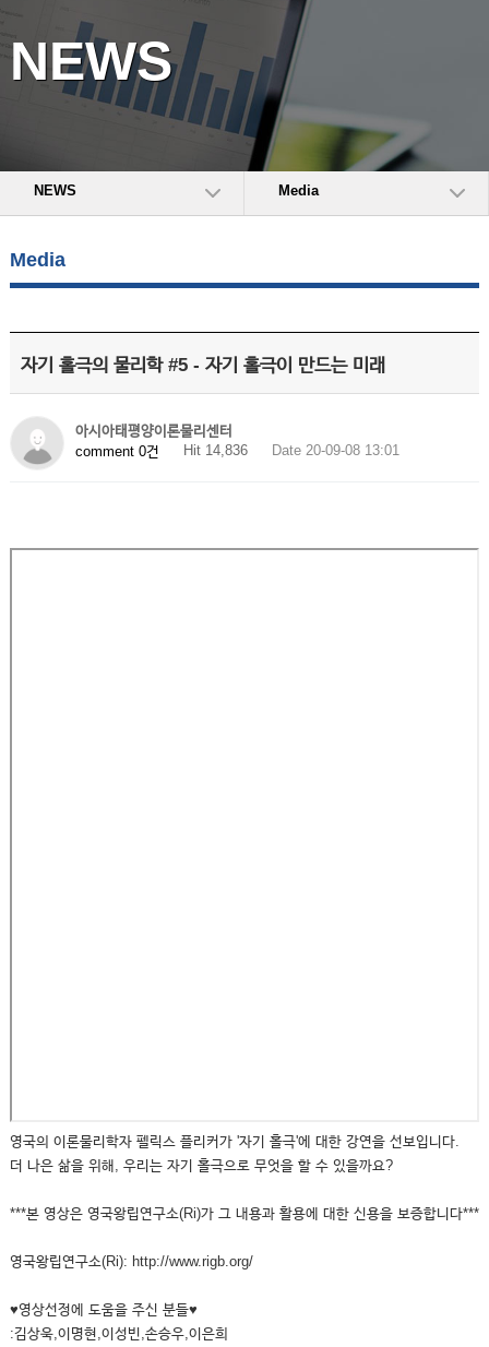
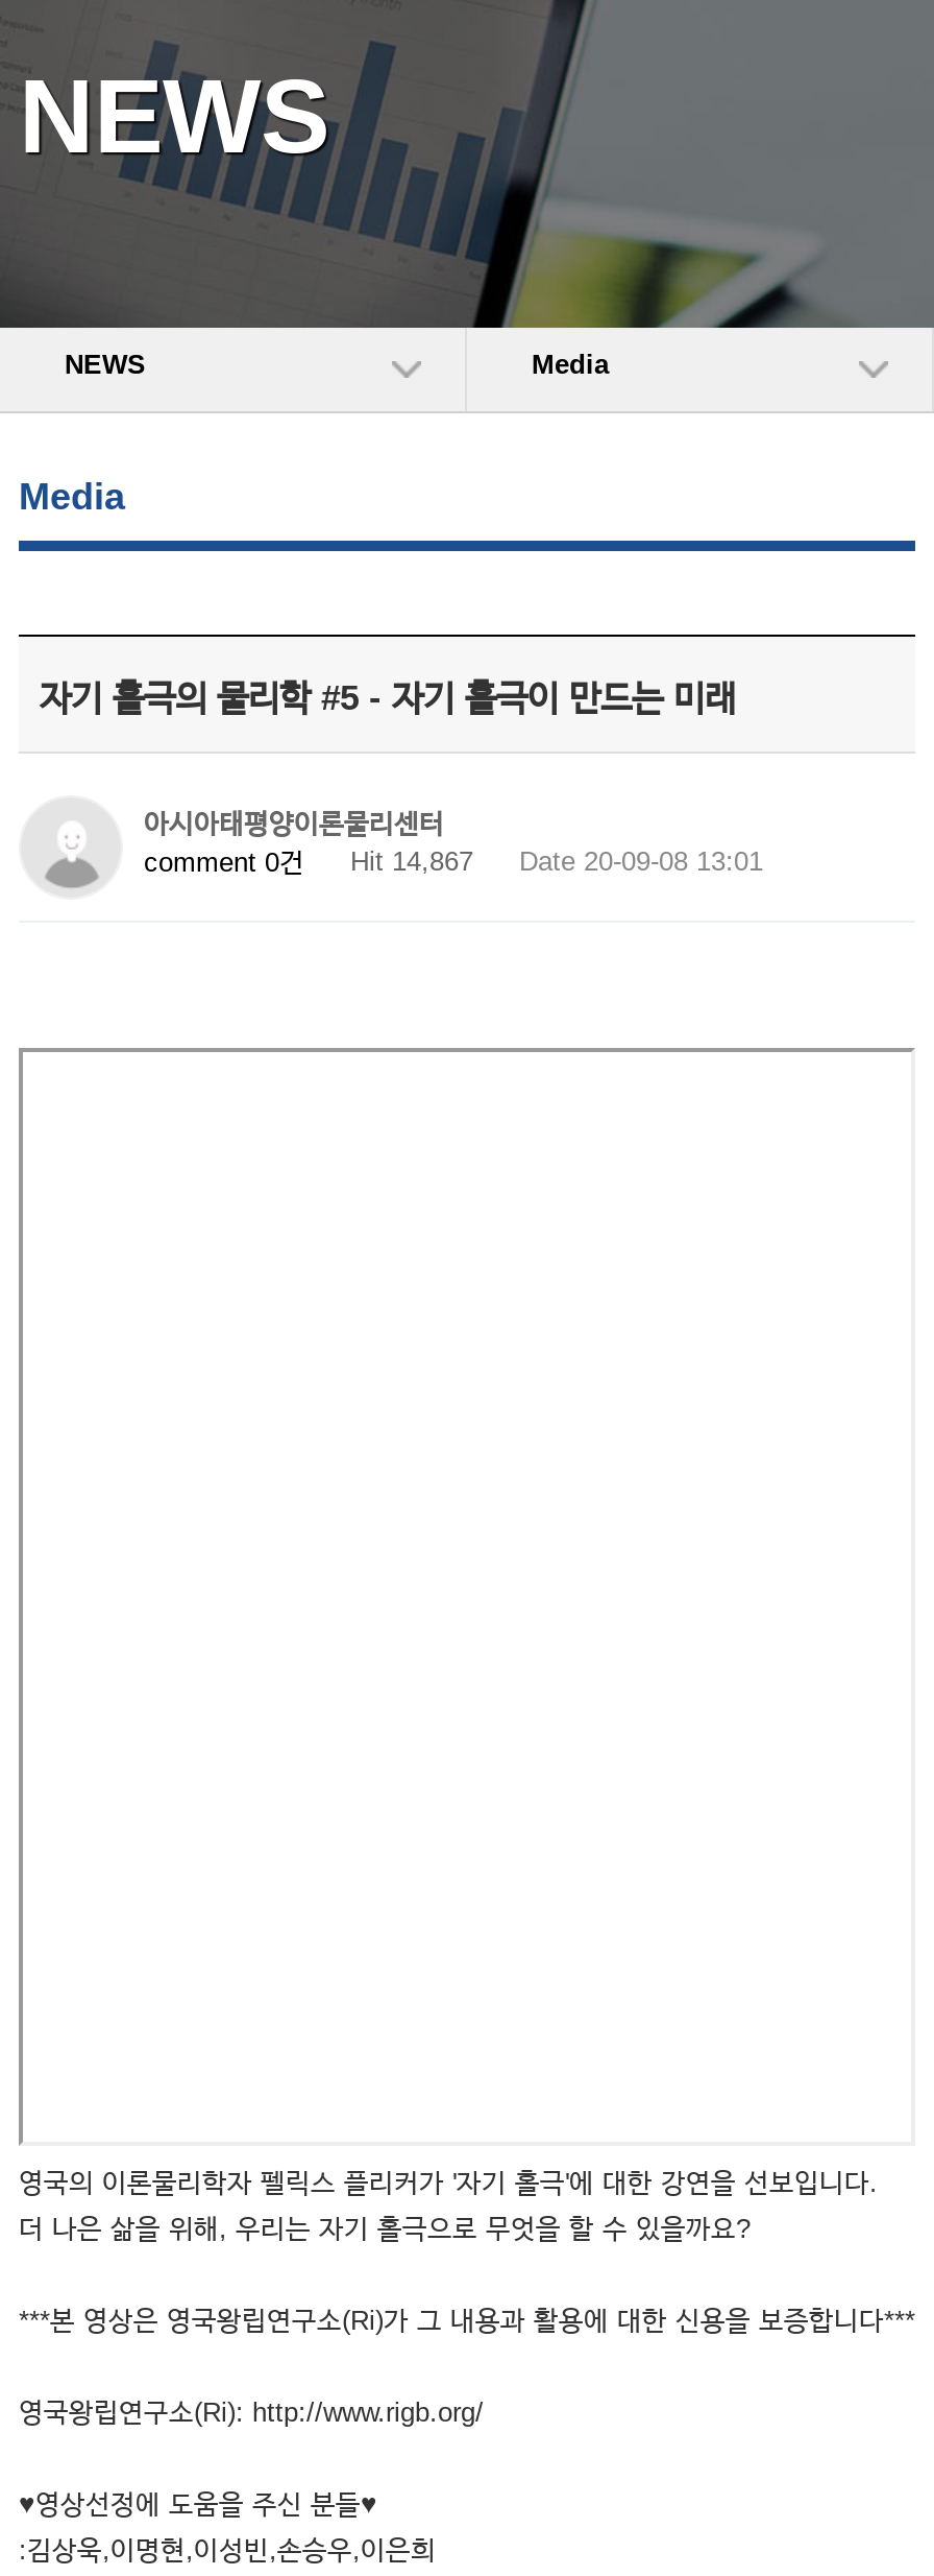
- comment 0건 Hit 14,836 Date 20-09-08 13:01
+ comment 0건 Hit 14,867 Date 20-09-08 13:01
